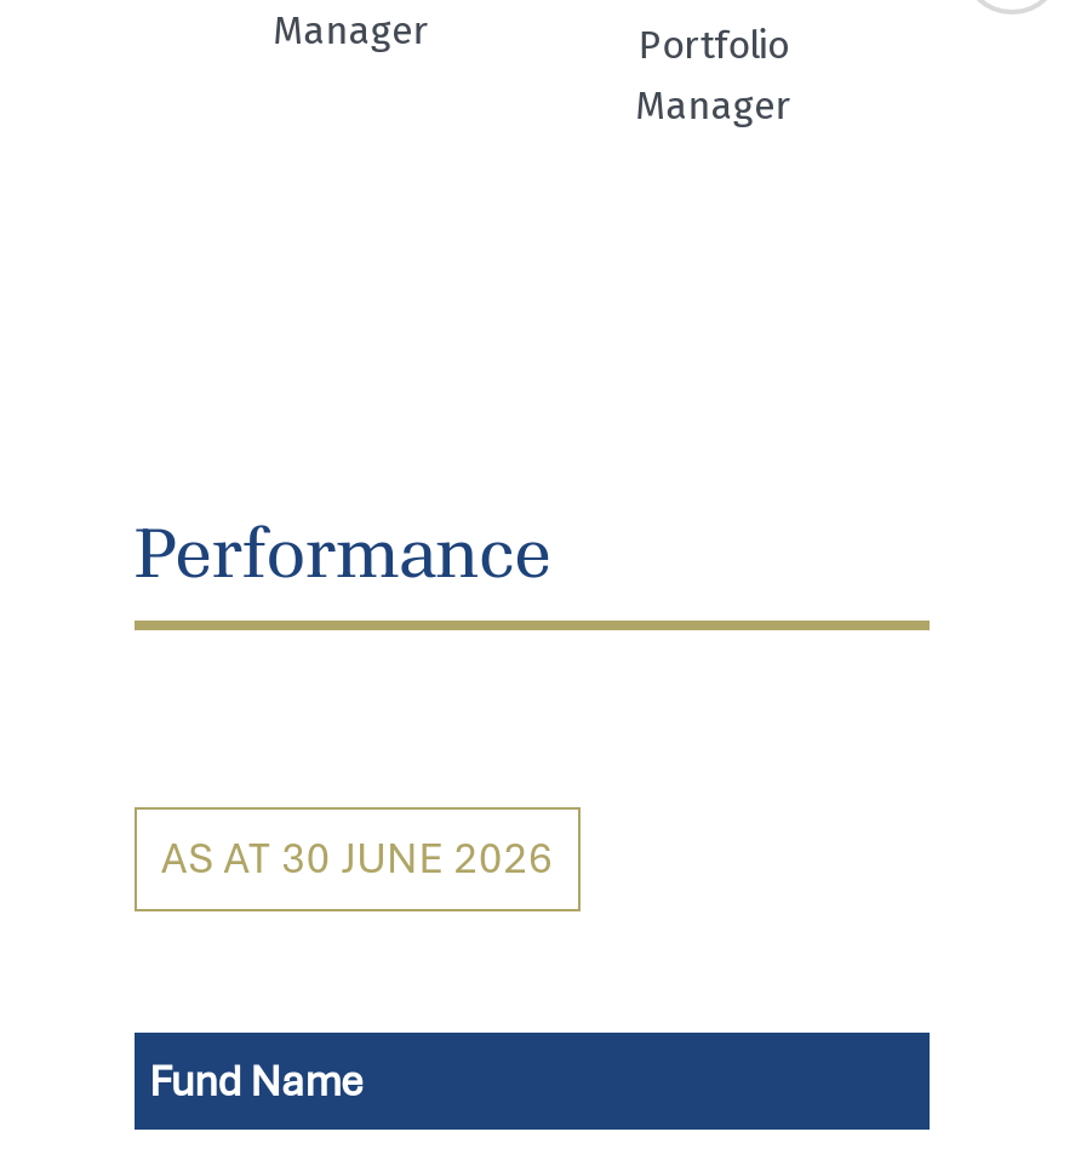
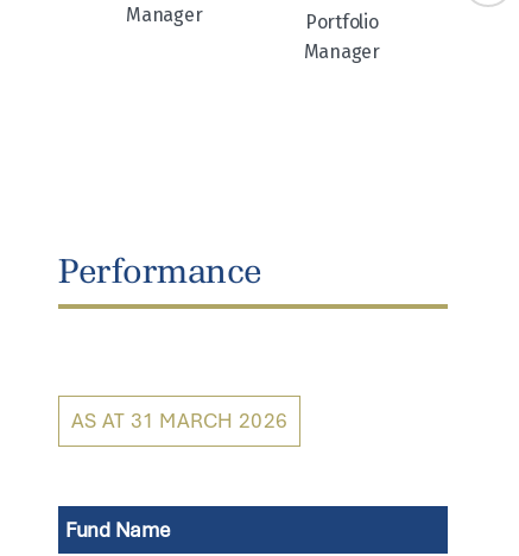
- AS AT 30 JUNE 2026
+ AS AT 31 MARCH 2026
